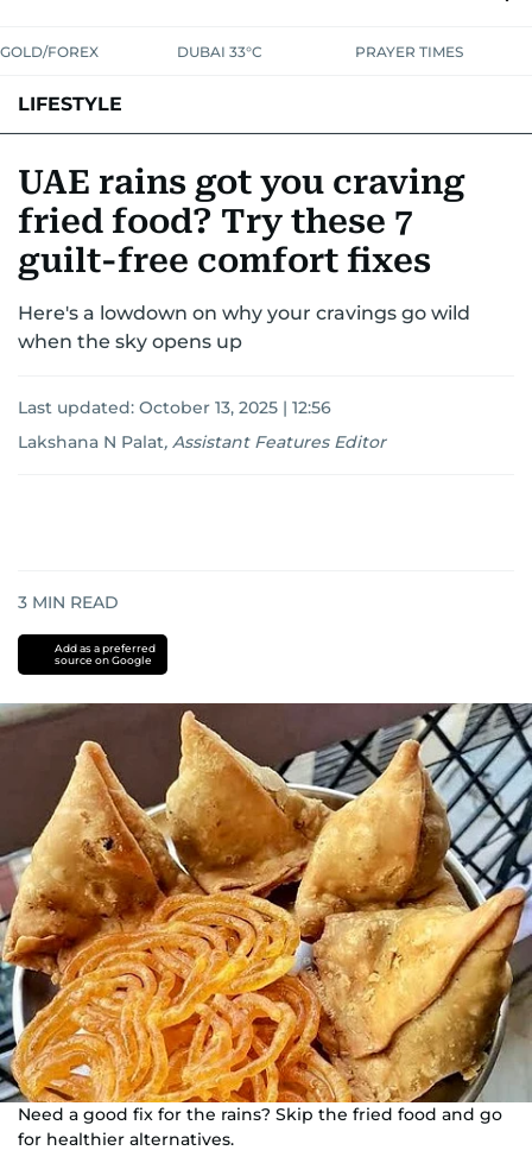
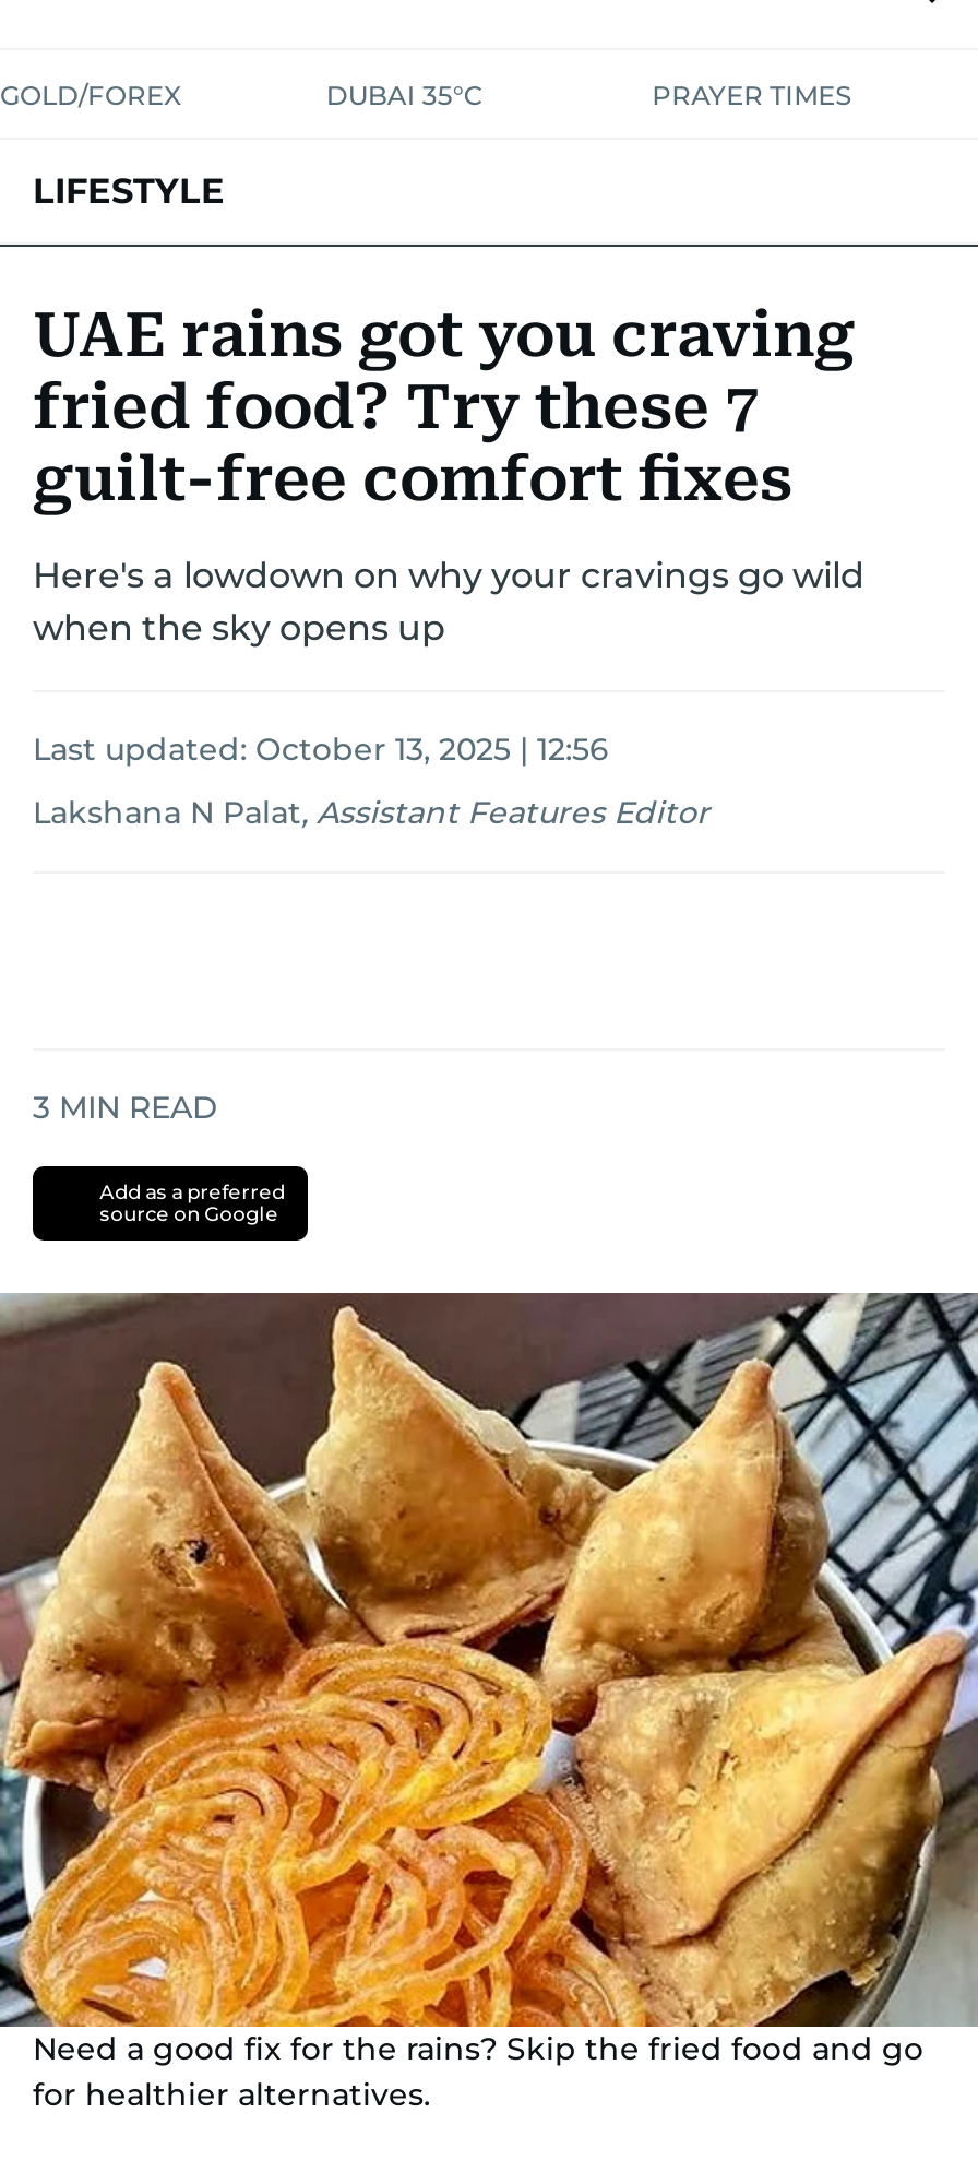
- DUBAI 33°C
+ DUBAI 35°C
